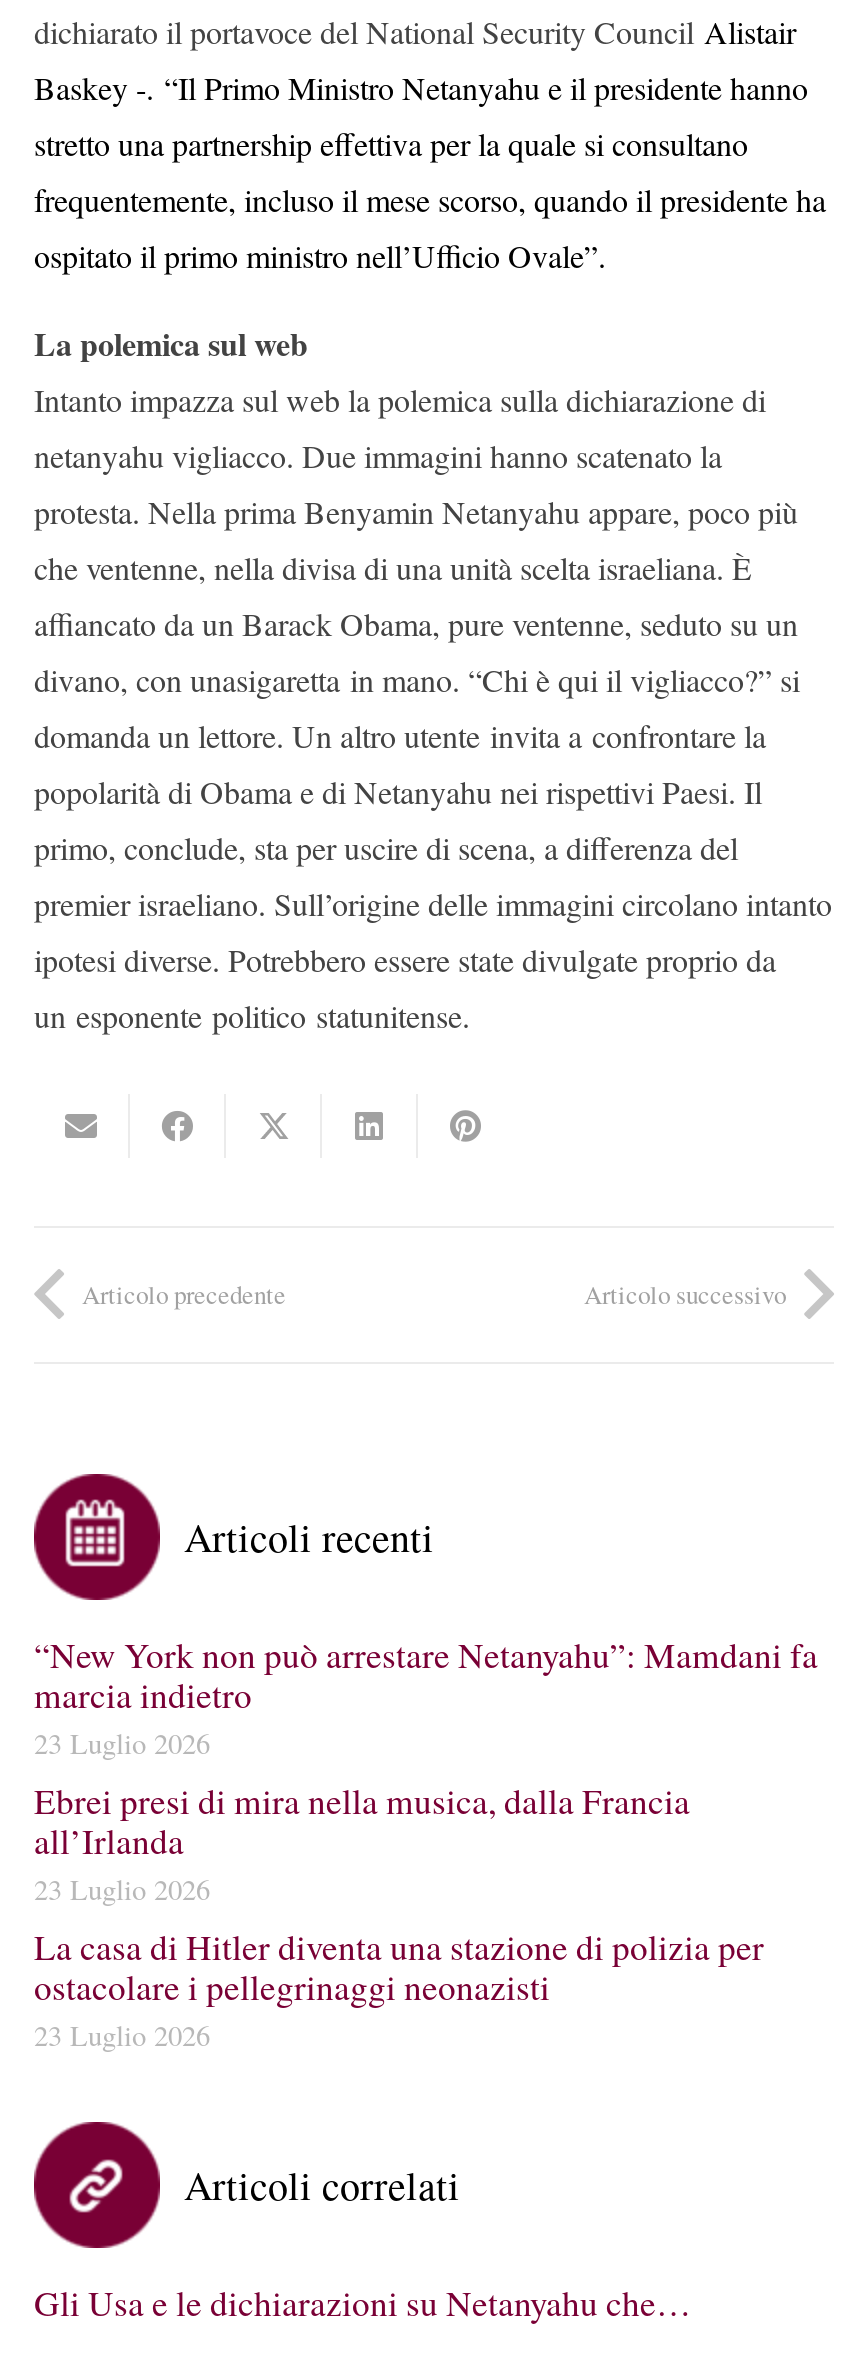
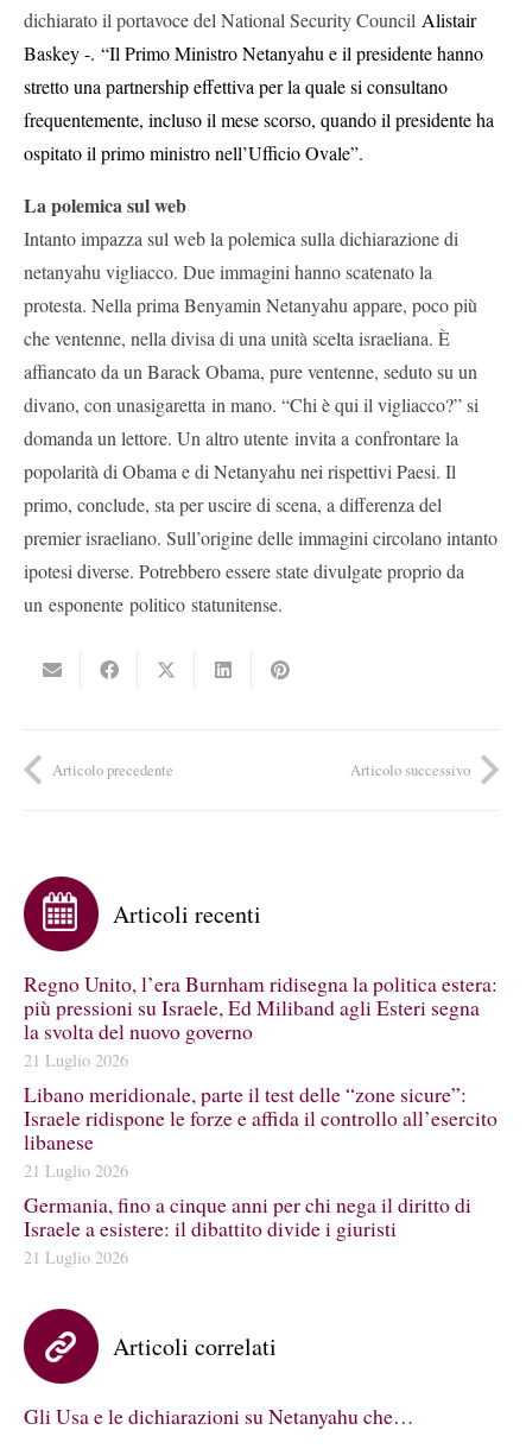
- “New York non può arrestare Netanyahu”: Mamdani fa
- marcia indietro
- 23 Luglio 2026
- Ebrei presi di mira nella musica, dalla Francia
- all’Irlanda
- 23 Luglio 2026
- La casa di Hitler diventa una stazione di polizia per
- ostacolare i pellegrinaggi neonazisti
- 23 Luglio 2026
+ Regno Unito, l’era Burnham ridisegna la politica estera:
+ più pressioni su Israele, Ed Miliband agli Esteri segna
+ la svolta del nuovo governo
+ 21 Luglio 2026
+ Libano meridionale, parte il test delle “zone sicure”:
+ Israele ridispone le forze e affida il controllo all’esercito
+ libanese
+ 21 Luglio 2026
+ Germania, fino a cinque anni per chi nega il diritto di
+ Israele a esistere: il dibattito divide i giuristi
+ 21 Luglio 2026
